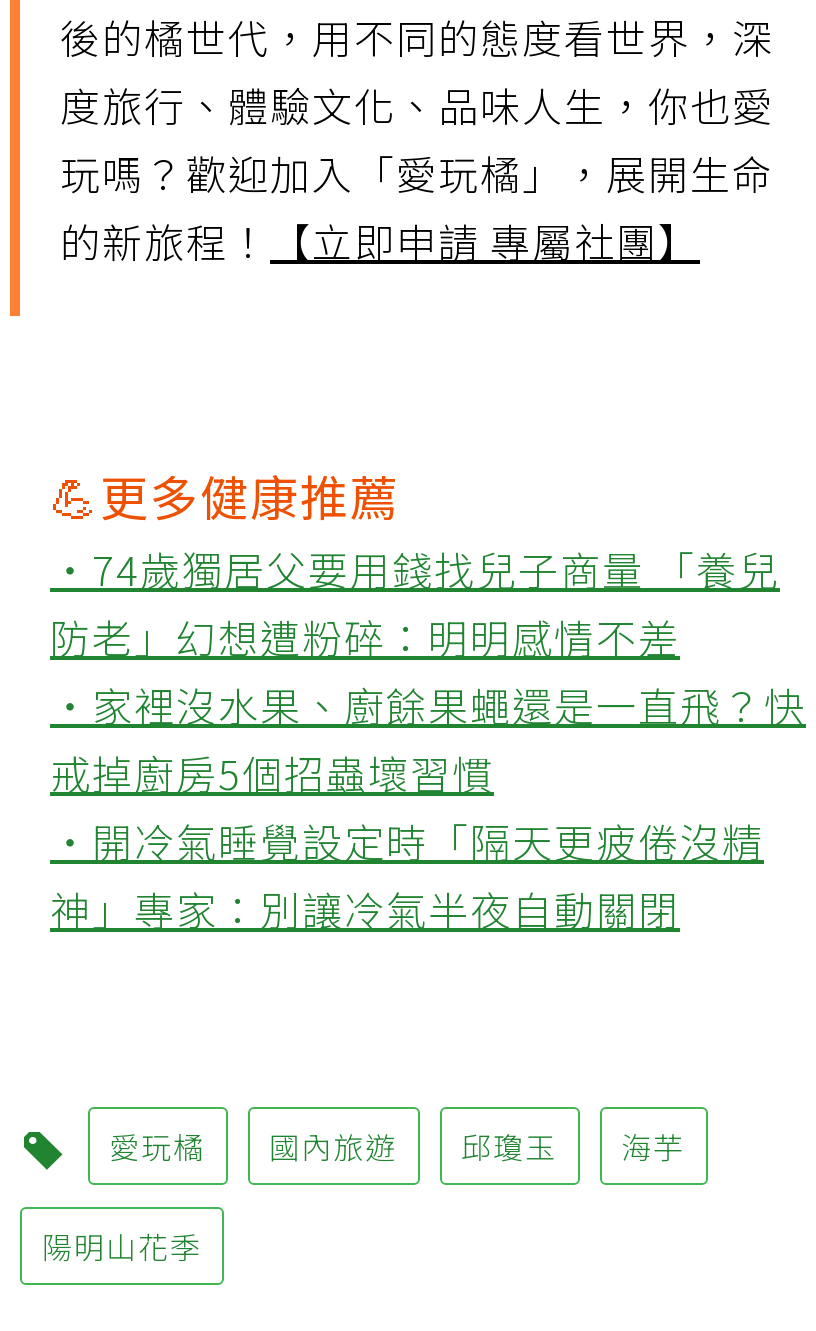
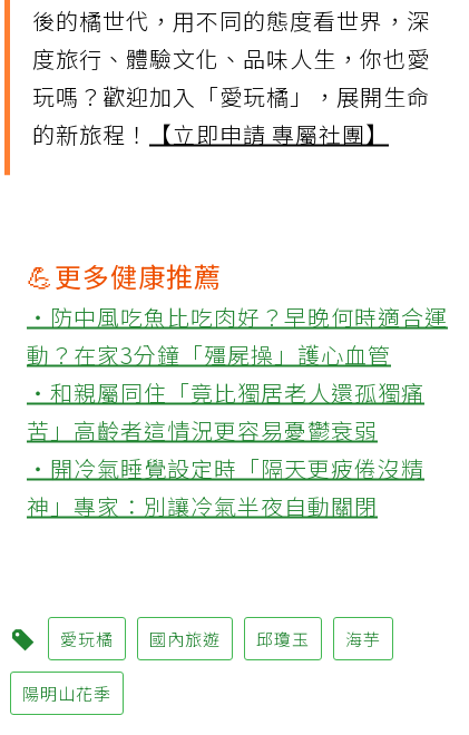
- ‧74歲獨居父要用錢找兒子商量 「養兒
- 防老」幻想遭粉碎：明明感情不差
- ‧家裡沒水果、廚餘果蠅還是一直飛？快
- 戒掉廚房5個招蟲壞習慣
+ ‧防中風吃魚比吃肉好？早晚何時適合運
+ 動？在家3分鐘「殭屍操」護心血管
+ ‧和親屬同住「竟比獨居老人還孤獨痛
+ 苦」高齡者這情況更容易憂鬱衰弱
